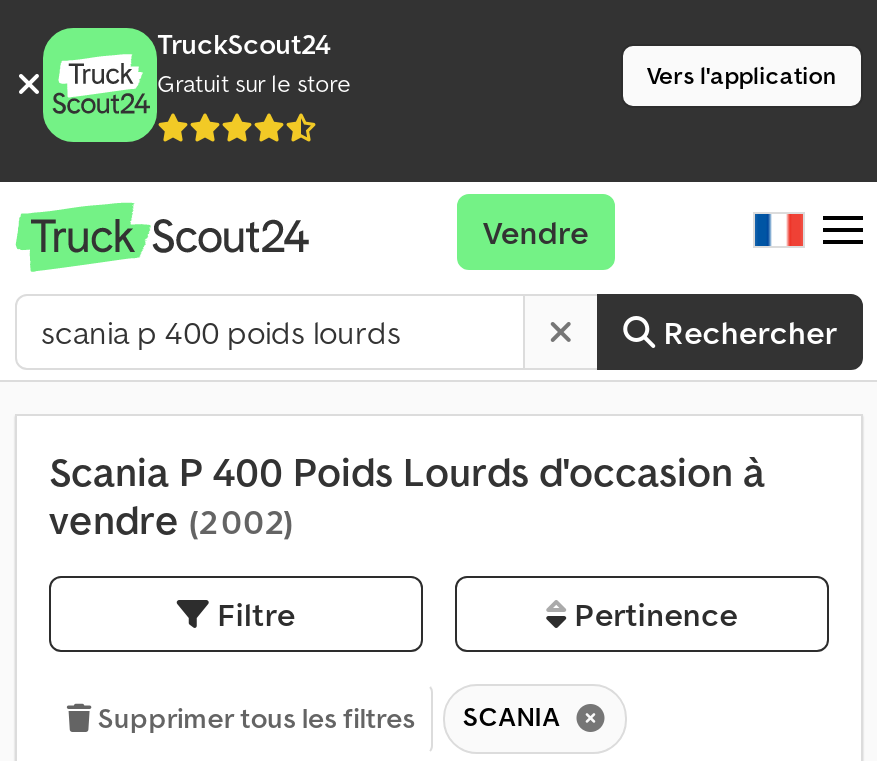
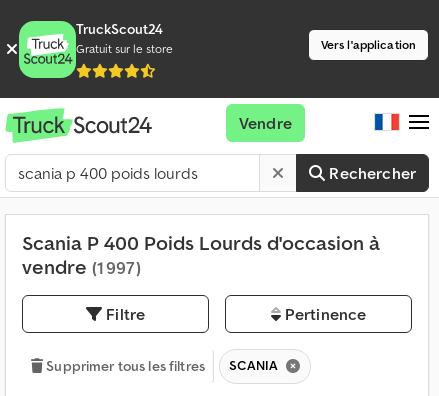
- vendre (2 002)
+ vendre (1 997)
